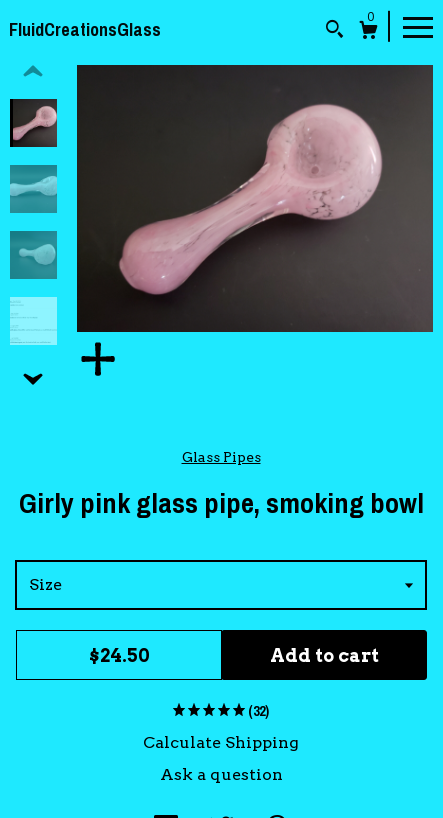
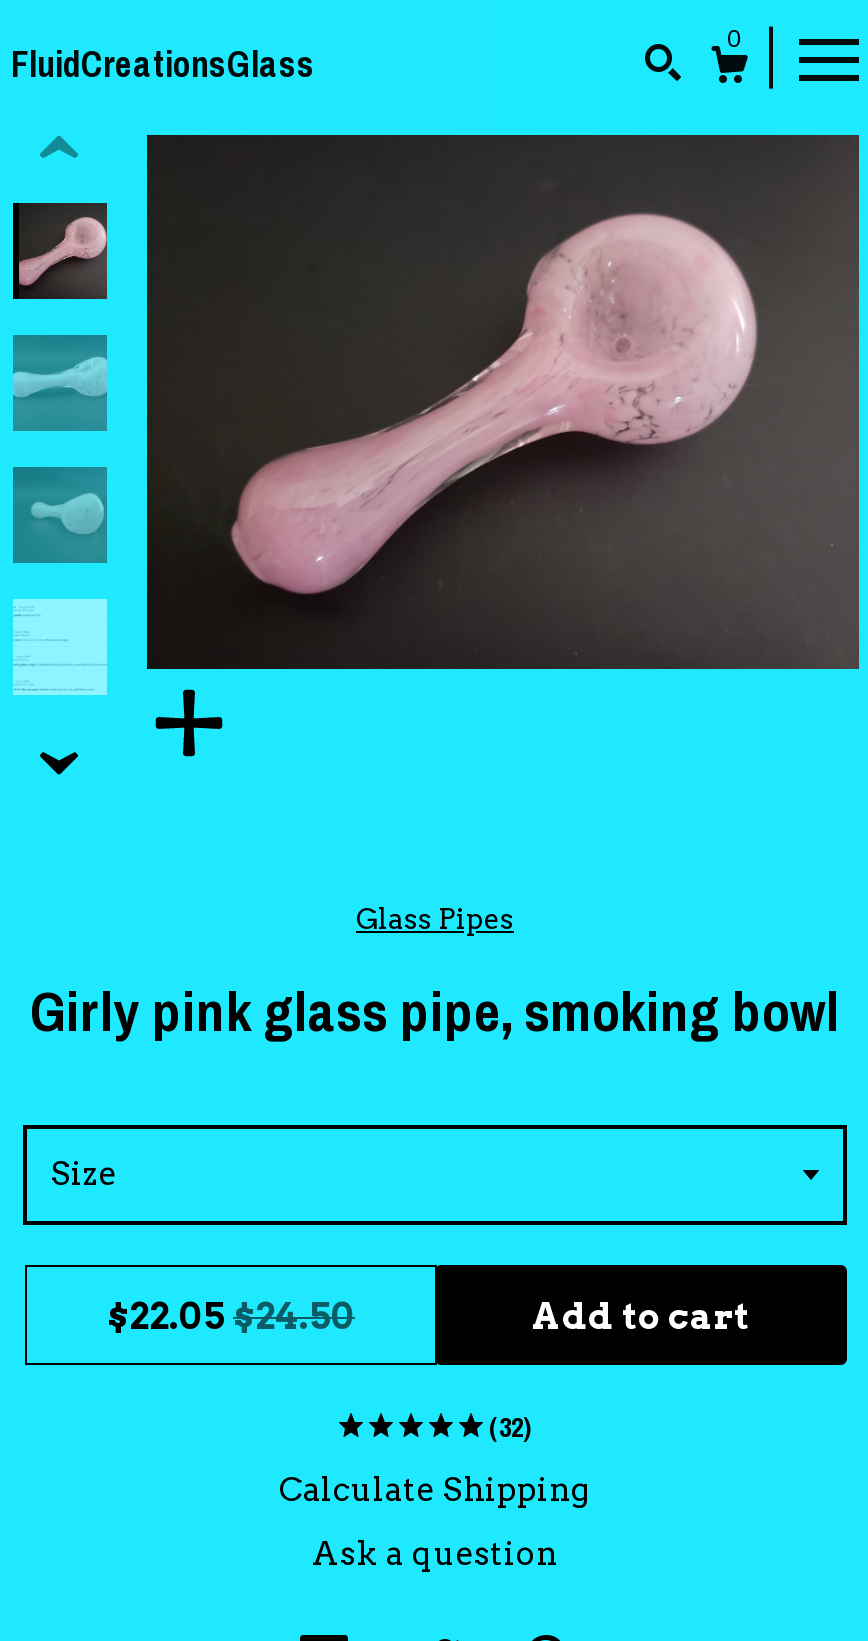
- $24.50
+ $22.05 $24.50
